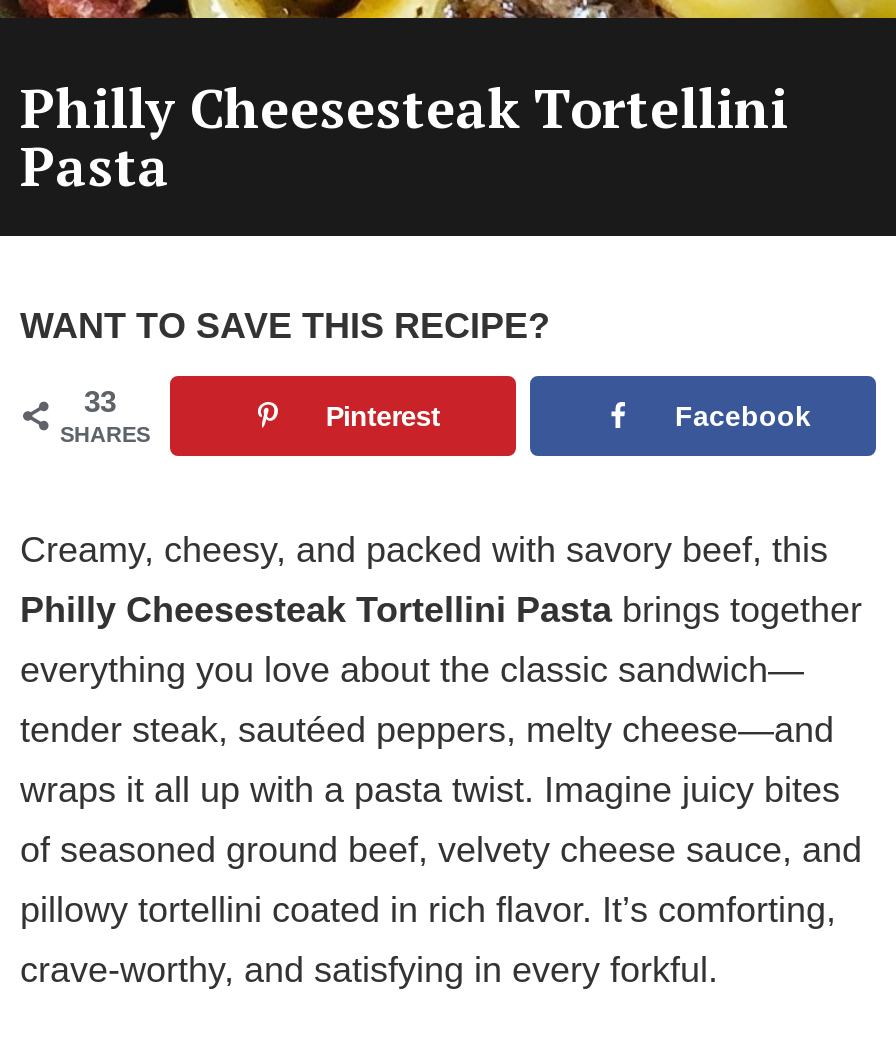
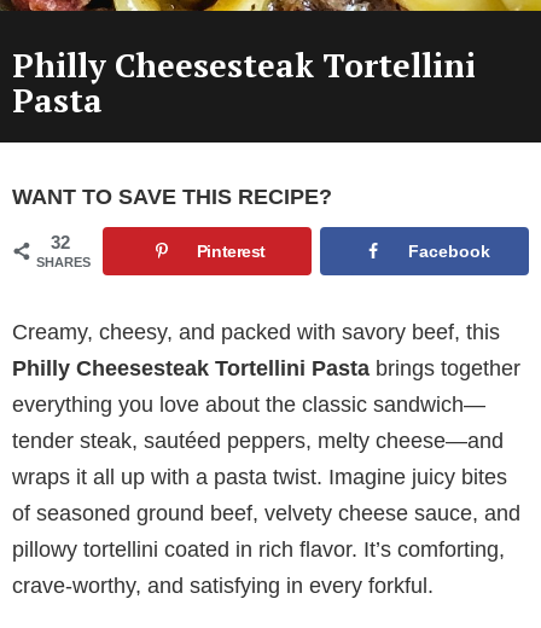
- 33
+ 32
